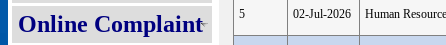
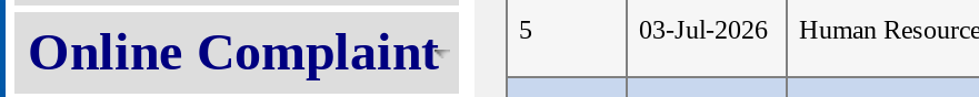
- 02-Jul-2026 Human Resource
+ 03-Jul-2026 Human Resource
